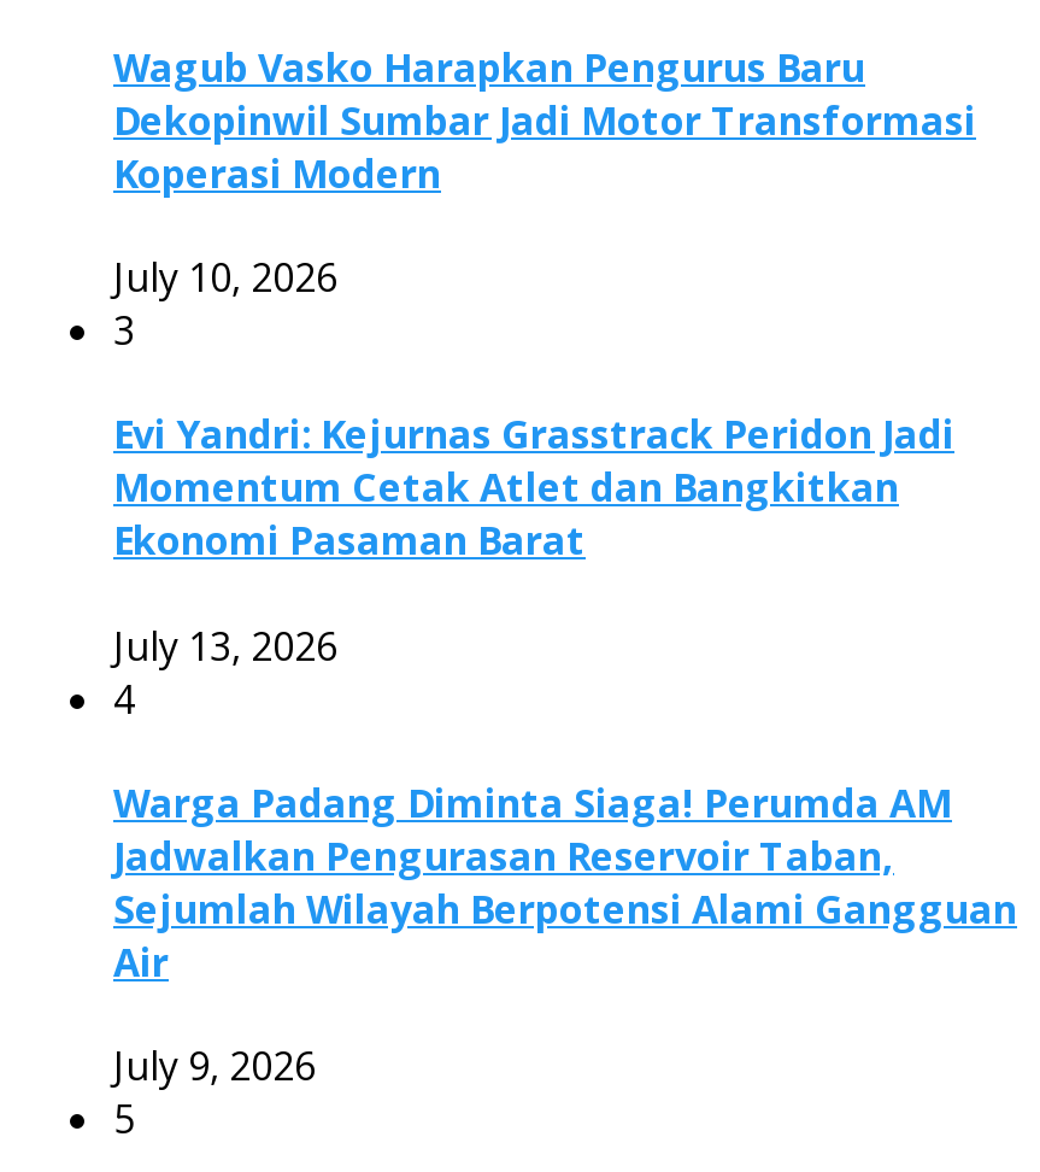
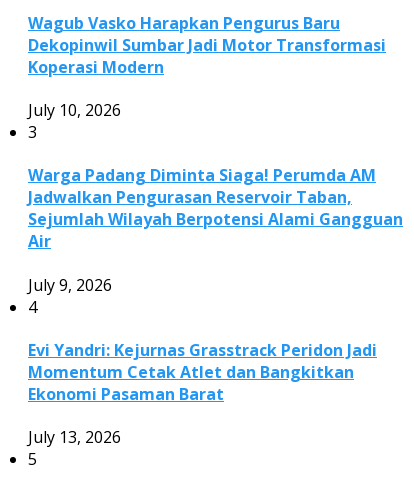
moved down: 4 | Evi Yandri: Kejurnas Grasstrack Peridon Jadi | Momentum Cetak Atlet dan Bangkitkan | Ekonomi Pasaman Barat | July 13, 2026

moved up: Warga Padang Diminta Siaga! Perumda AM | Jadwalkan Pengurasan Reservoir Taban, | Sejumlah Wilayah Berpotensi Alami Gangguan | Air | July 9, 2026
